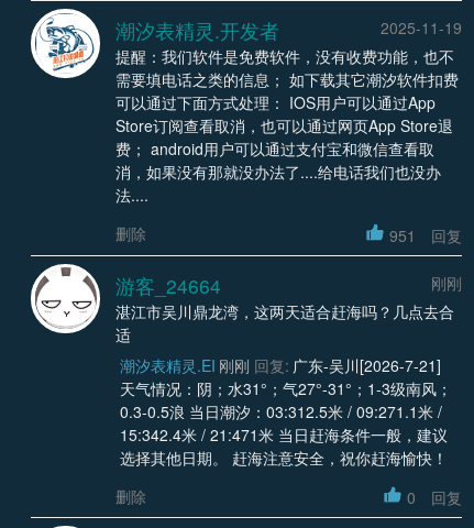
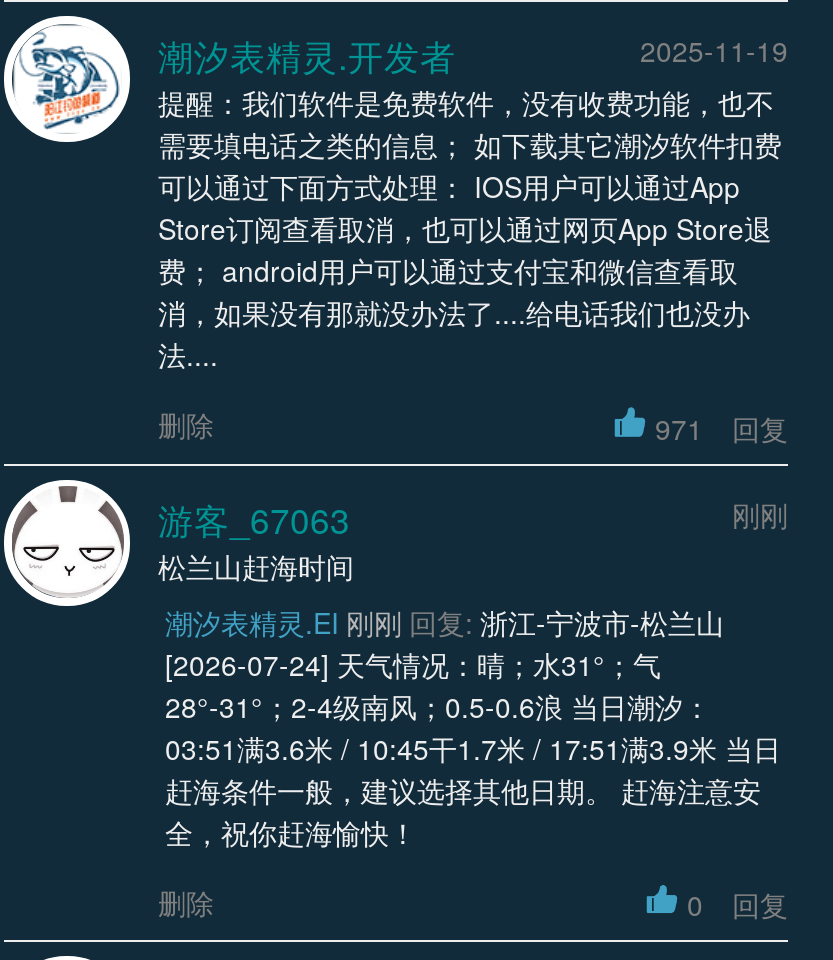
- 951 回复
+ 971 回复

- 游客_24664
+ 游客_67063

- 湛江市吴川鼎龙湾，这两天适合赶海吗？几点去合
- 适
- 潮汐表精灵.EI 刚刚 回复: 广东-吴川[2026-7-21]
- 天气情况：阴；水31°；气27°-31°；1-3级南风；
- 0.3-0.5浪 当日潮汐：03:312.5米 / 09:271.1米 /
- 15:342.4米 / 21:471米 当日赶海条件一般，建议
- 选择其他日期。 赶海注意安全，祝你赶海愉快！
+ 松兰山赶海时间
+ 潮汐表精灵.EI 刚刚 回复: 浙江-宁波市-松兰山
+ [2026-07-24] 天气情况：晴；水31°；气
+ 28°-31°；2-4级南风；0.5-0.6浪 当日潮汐：
+ 03:51满3.6米 / 10:45干1.7米 / 17:51满3.9米 当日
+ 赶海条件一般，建议选择其他日期。 赶海注意安
+ 全，祝你赶海愉快！
